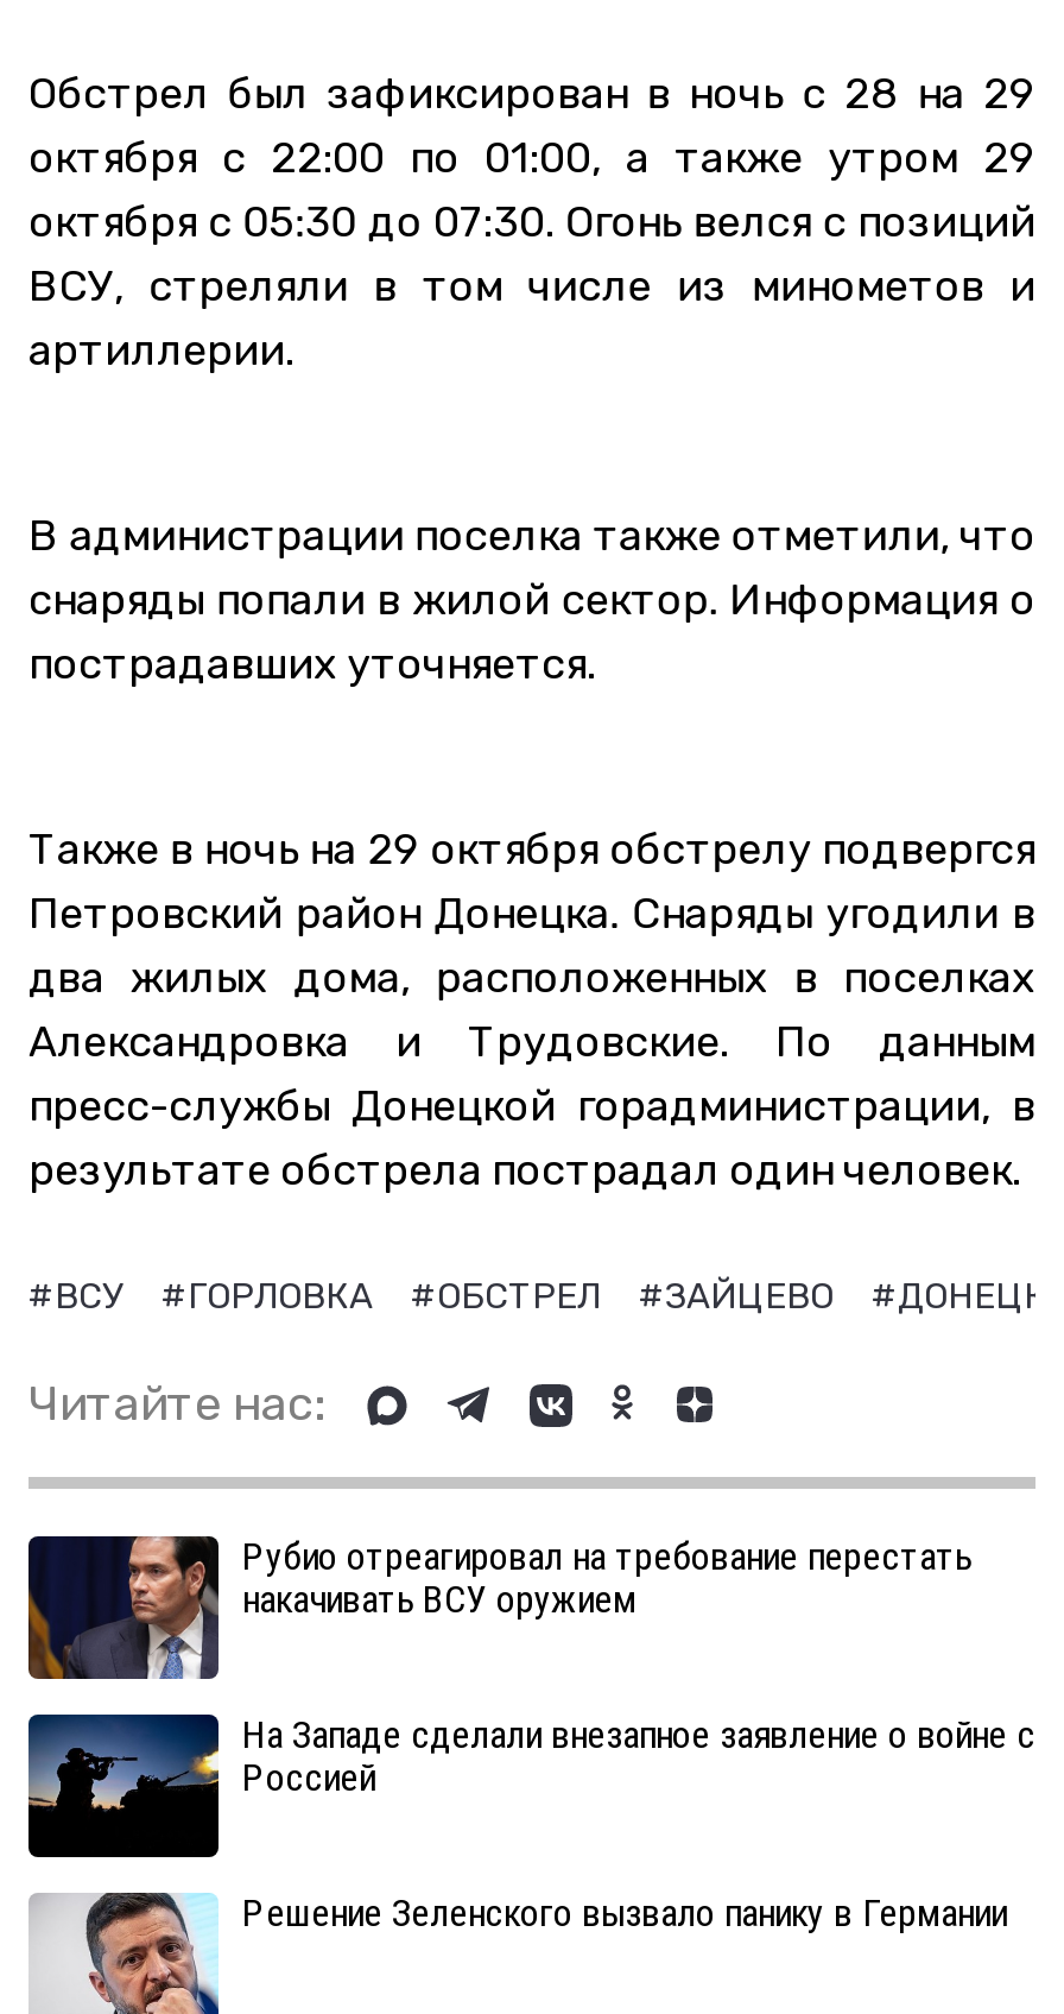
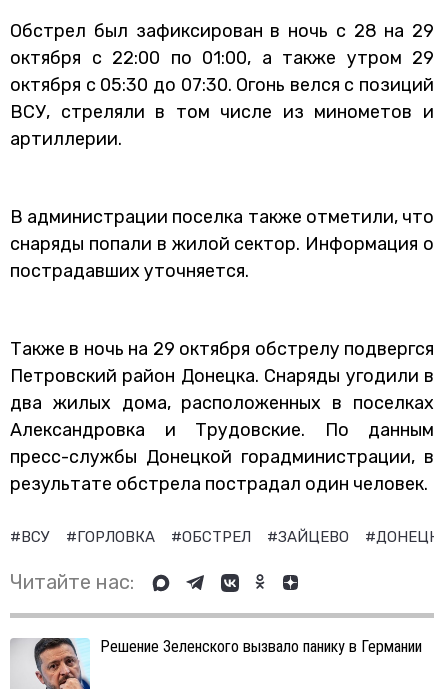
- [image]
- Рубио отреагировал на требование перестать
- накачивать ВСУ оружием
- На Западе сделали внезапное заявление о войне с
- Россией

- [image]
